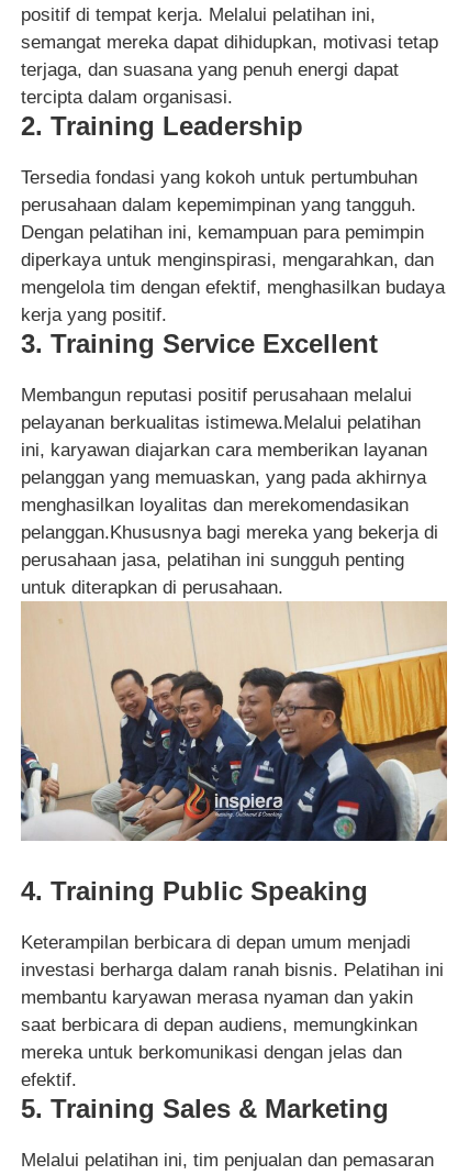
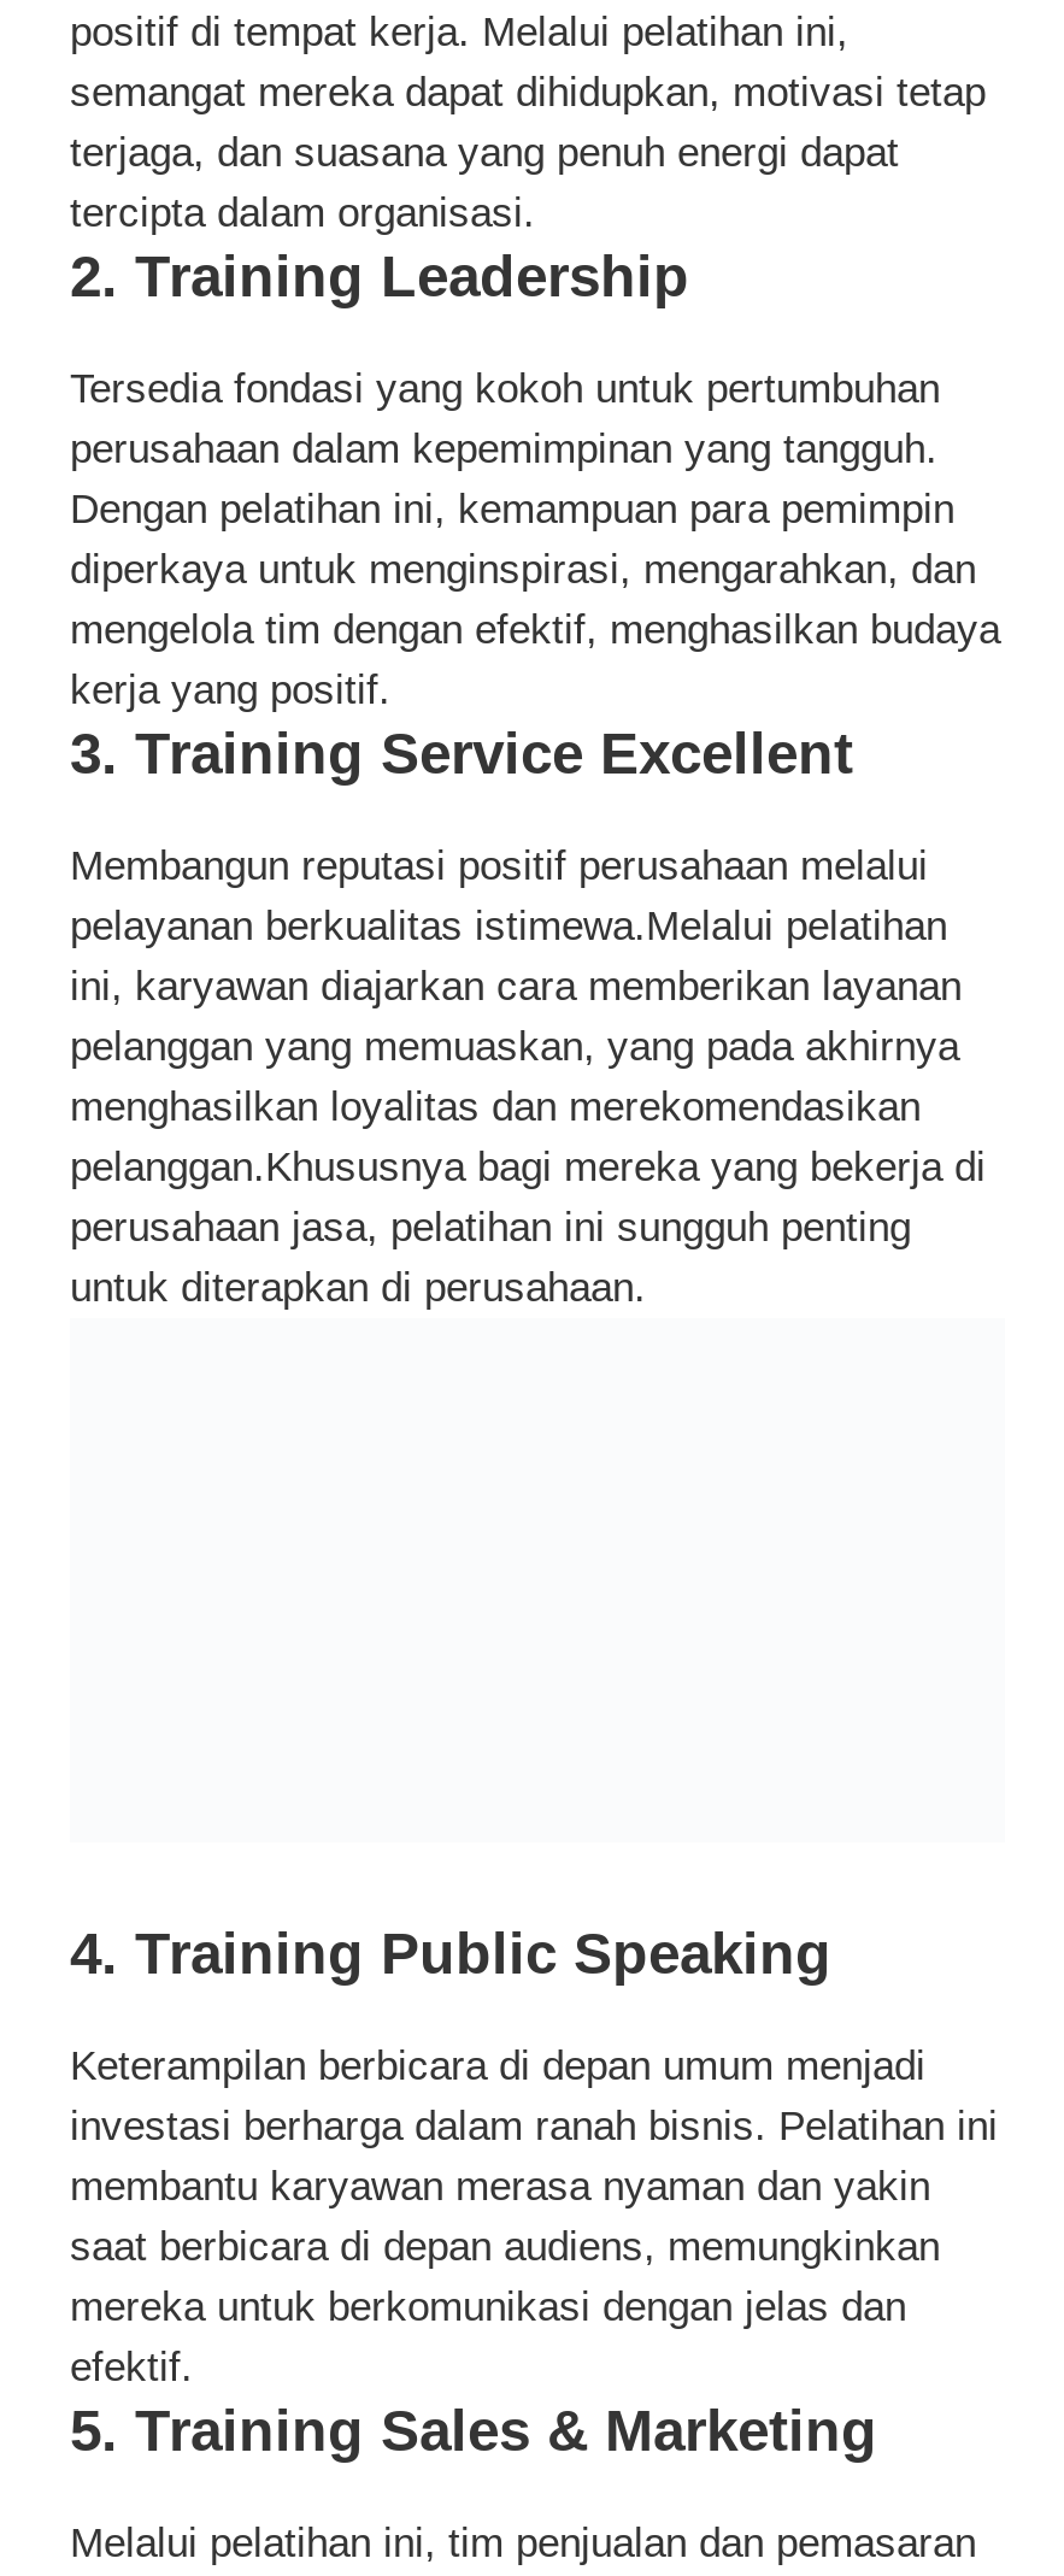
- [image]
